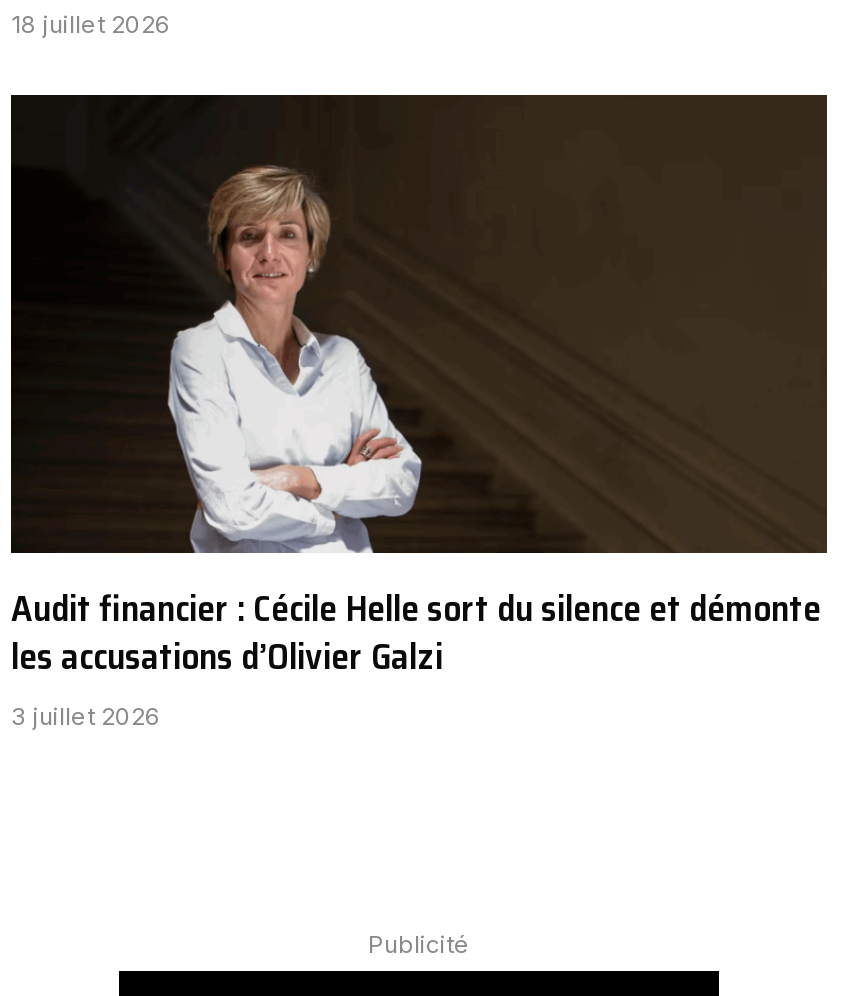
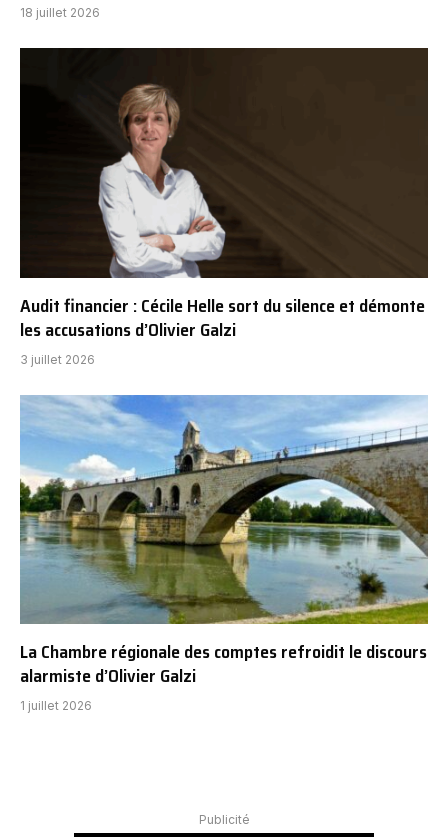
+ [image]
+ La Chambre régionale des comptes refroidit le discours
+ alarmiste d’Olivier Galzi
+ 1 juillet 2026
